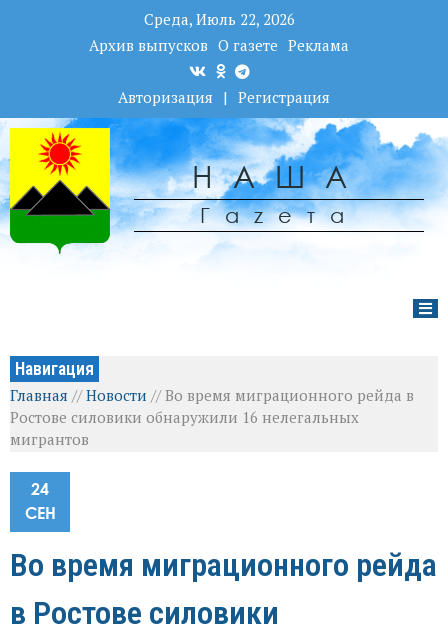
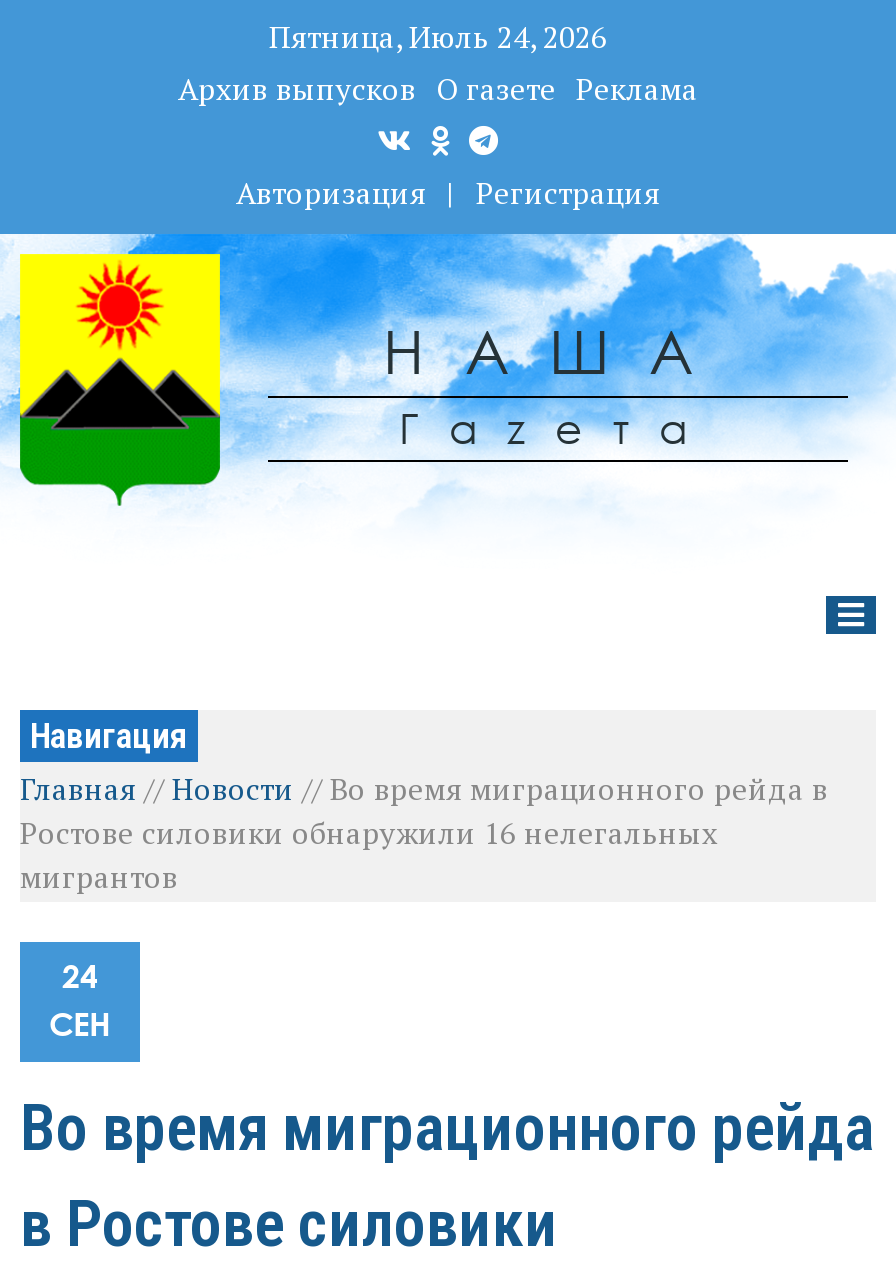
- Среда, Июль 22, 2026
+ Пятница, Июль 24, 2026
